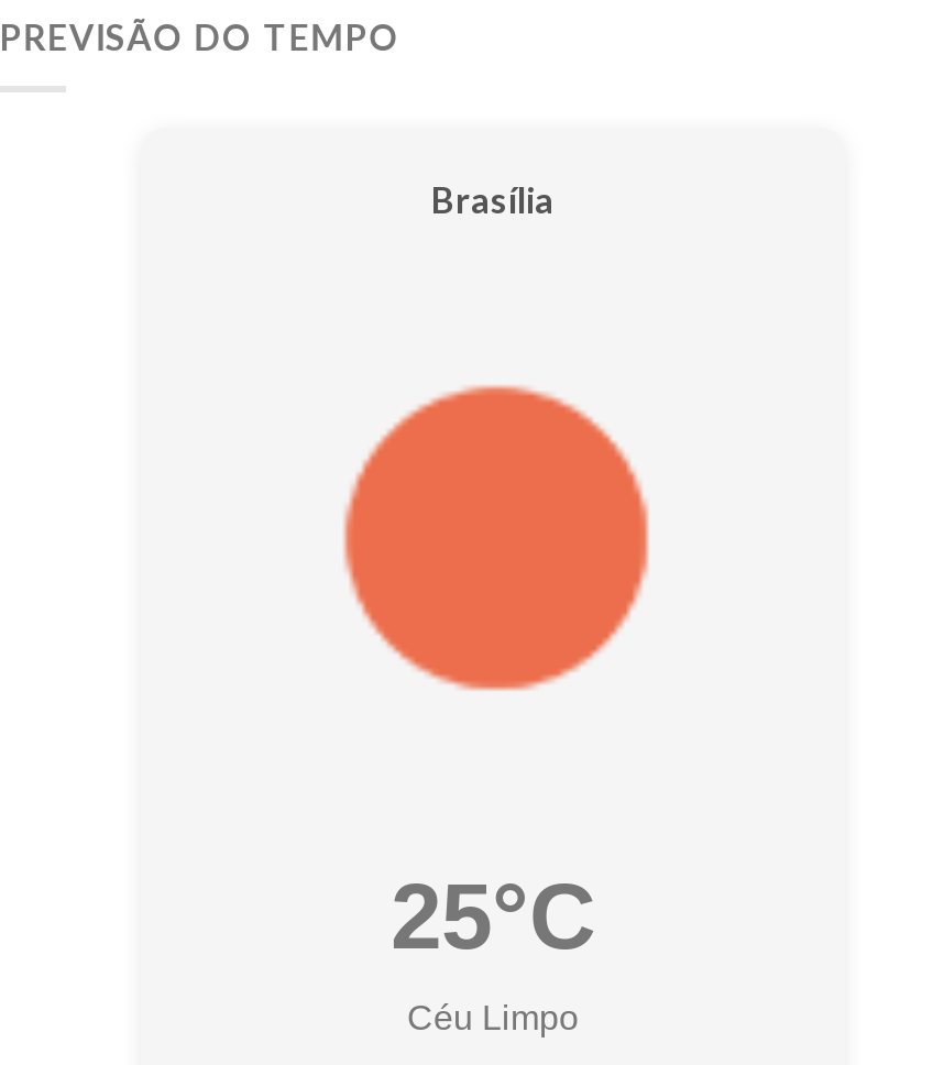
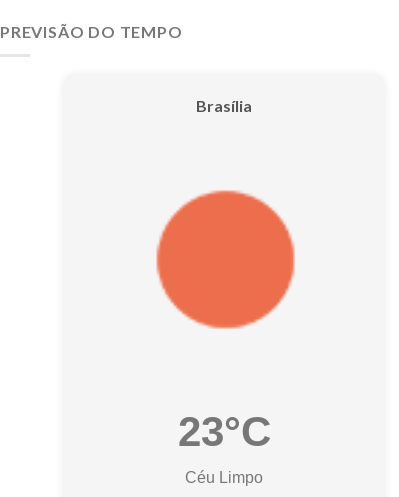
- 25°C
+ 23°C
